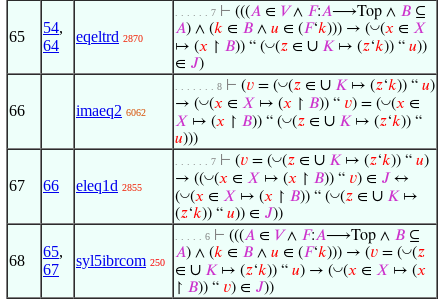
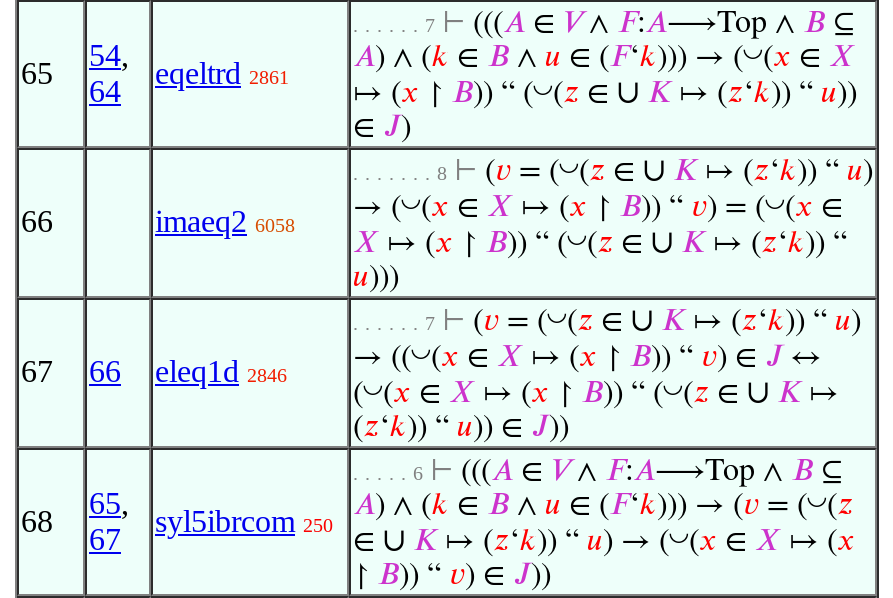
- eqeltrd 2870
+ eqeltrd 2861

- imaeq2 6062
+ imaeq2 6058

- eleq1d 2855
+ eleq1d 2846
